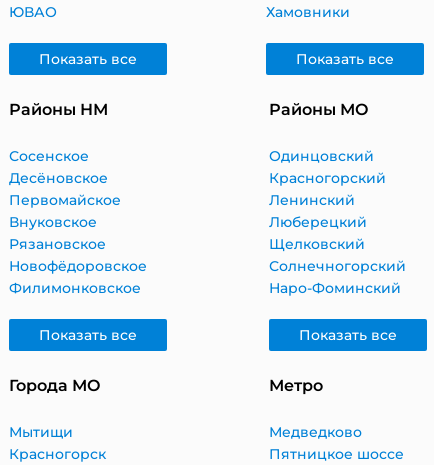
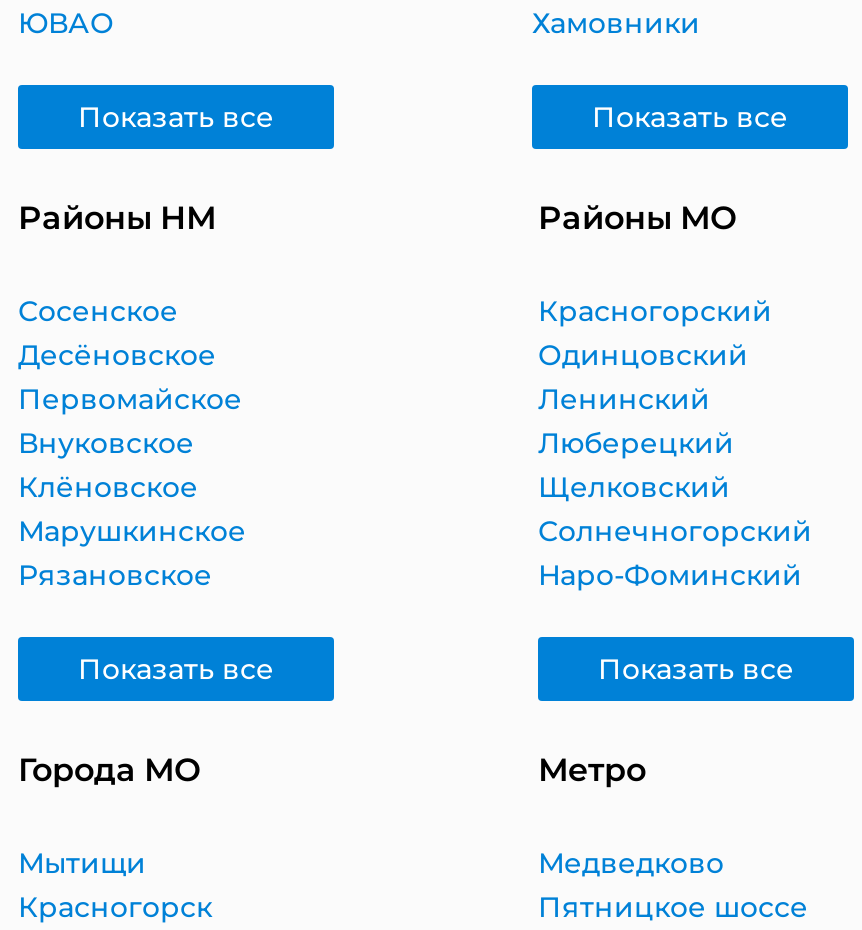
moved down: Одинцовский

moved up: Красногорский

moved down: Рязановское

+ Клёновское
+ Марушкинское

- Новофёдоровское
- Филимонковское
